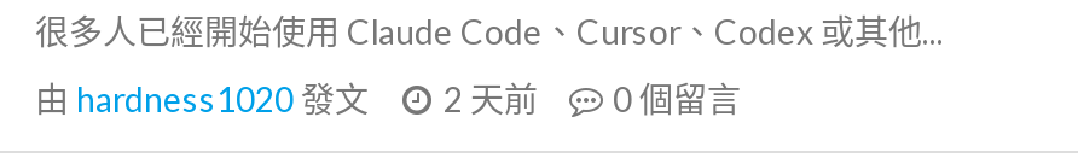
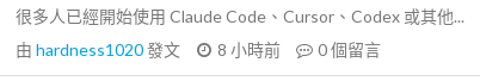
- 由hardness1020發文 2 天前 0個留言
+ 由hardness1020發文 8 小時前 0個留言
